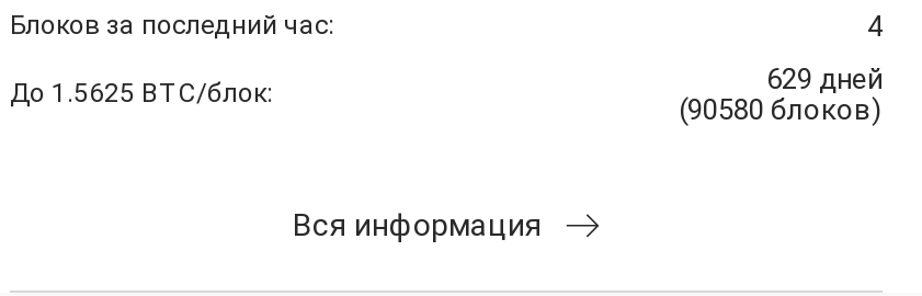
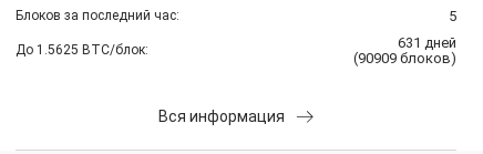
- 4
+ 5

- 629 дней
+ 631 дней

- (90580 блоков)
+ (90909 блоков)
